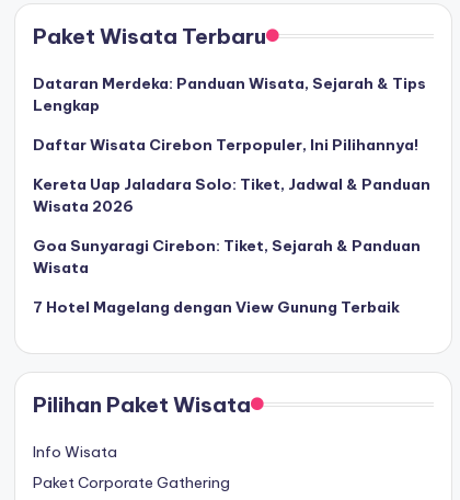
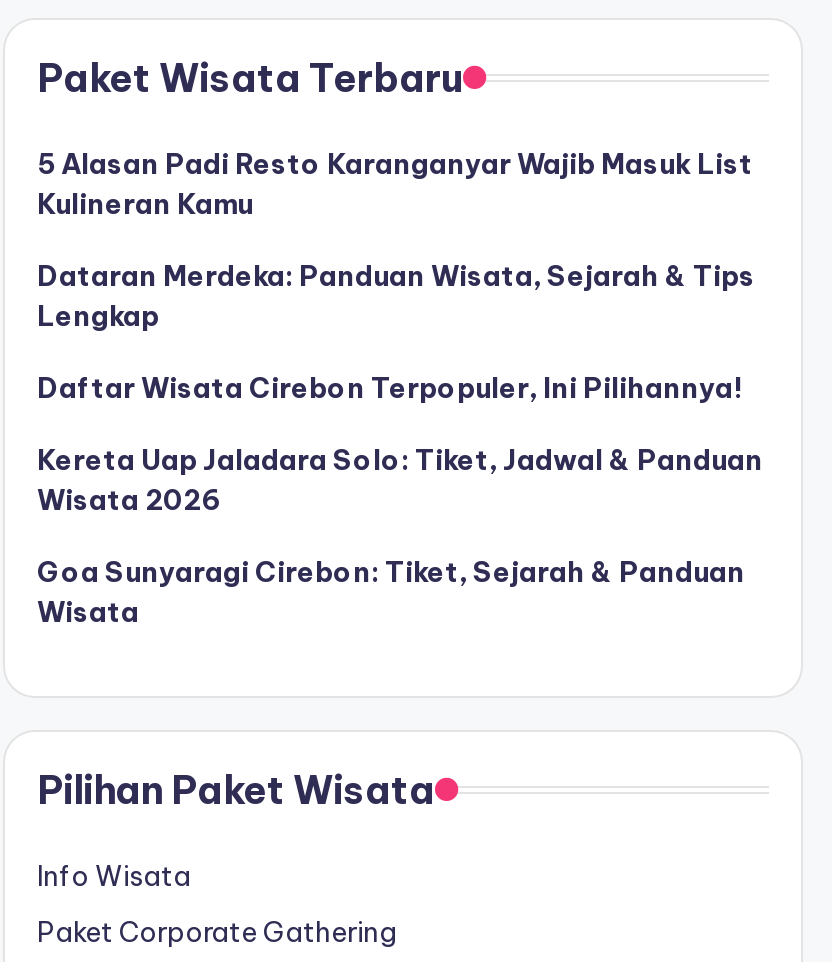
+ 5 Alasan Padi Resto Karanganyar Wajib Masuk List
+ Kulineran Kamu

moved down: Dataran Merdeka: Panduan Wisata, Sejarah & Tips | Lengkap | Daftar Wisata Cirebon Terpopuler, Ini Pilihannya! | Kereta Uap Jaladara Solo: Tiket, Jadwal & Panduan | Wisata 2026 | Goa Sunyaragi Cirebon: Tiket, Sejarah & Panduan | Wisata

- 7 Hotel Magelang dengan View Gunung Terbaik
